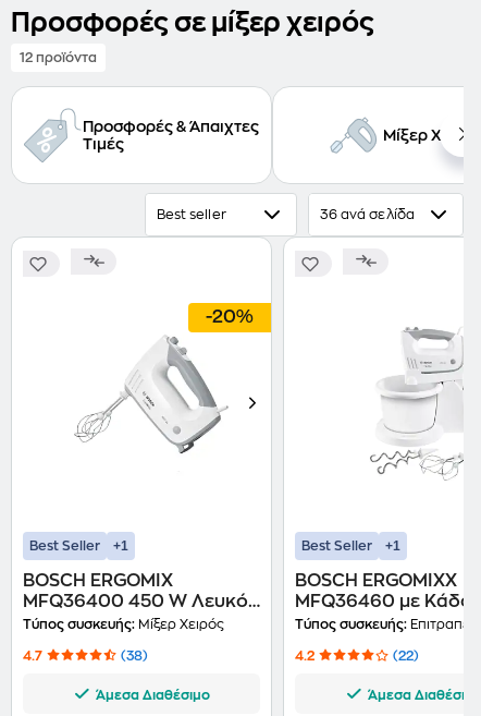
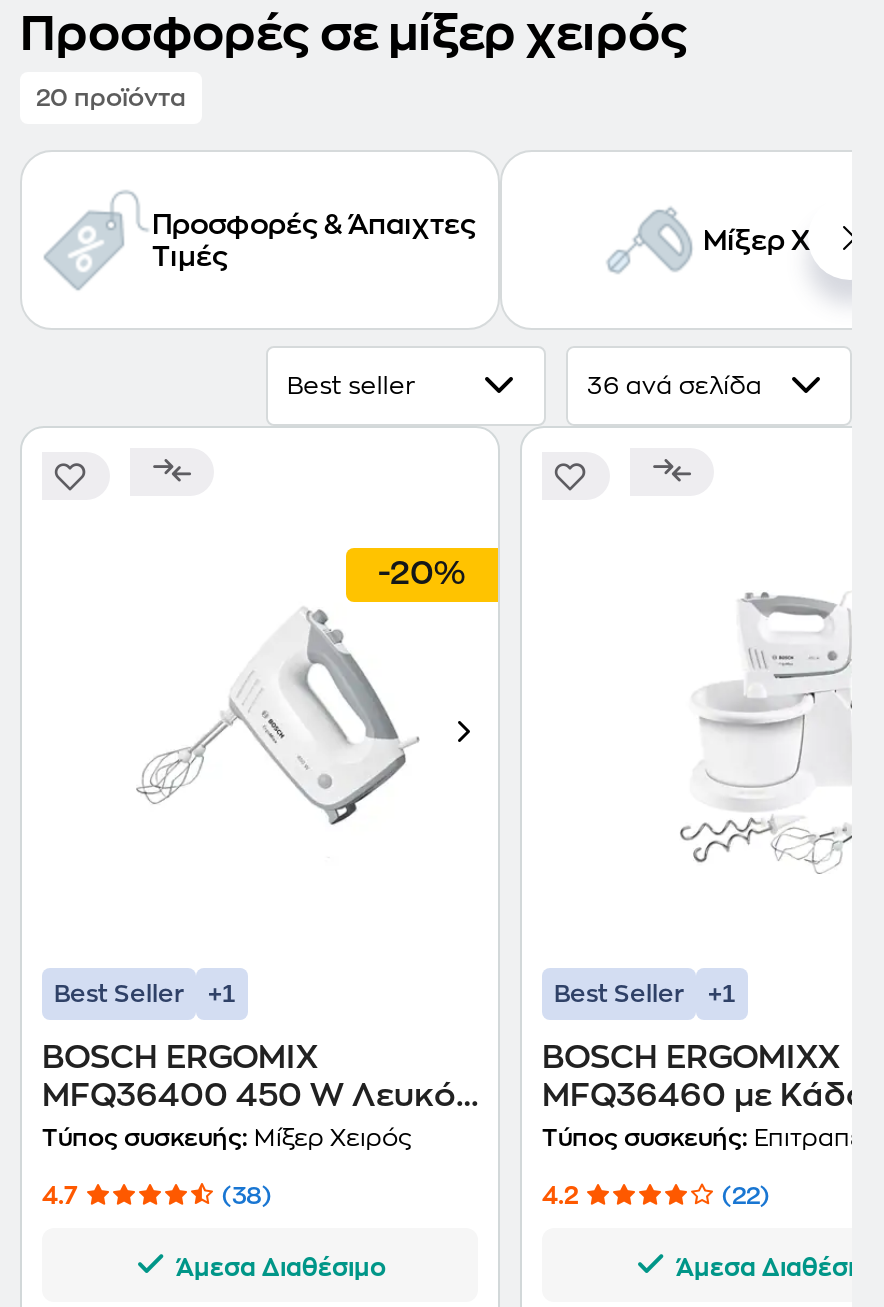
- 12 προϊόντα
+ 20 προϊόντα
